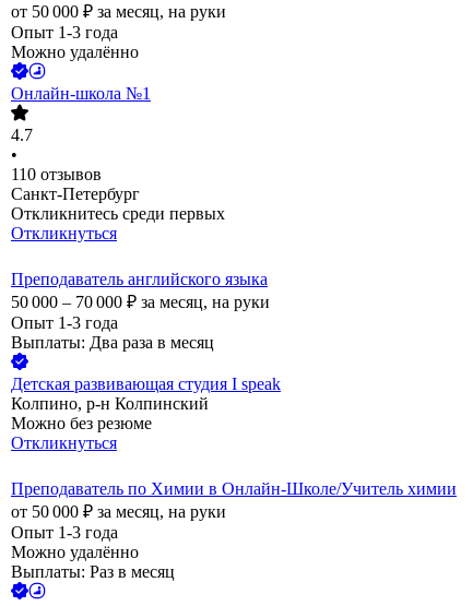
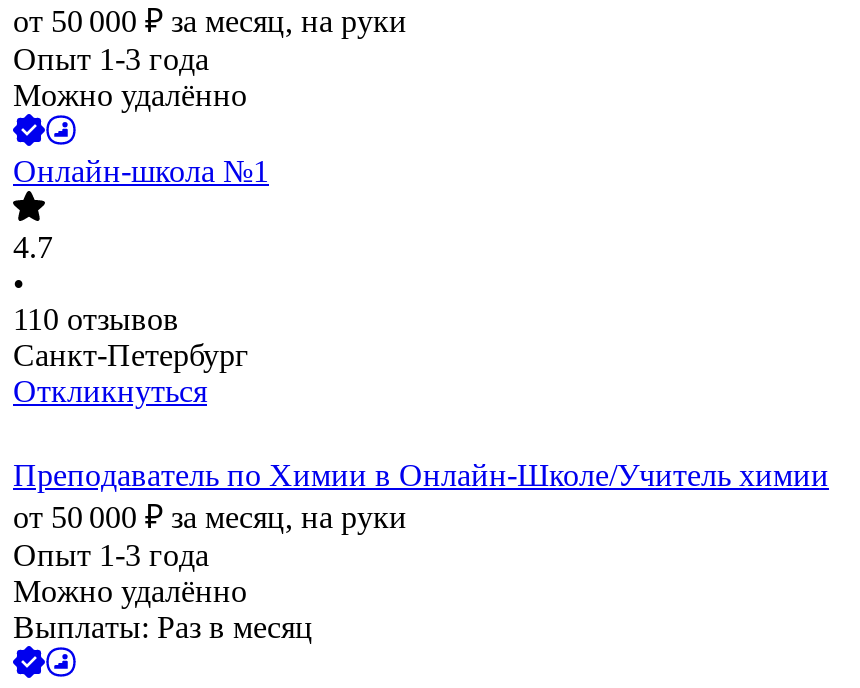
- Откликнитесь среди первых
- Откликнуться
- Преподаватель английского языка
- 50 000 – 70 000 ₽ за месяц, на руки
- Опыт 1-3 года
- Выплаты: Два раза в месяц
- Детская развивающая студия I speak
- Колпино, р-н Колпинский
- Можно без резюме
